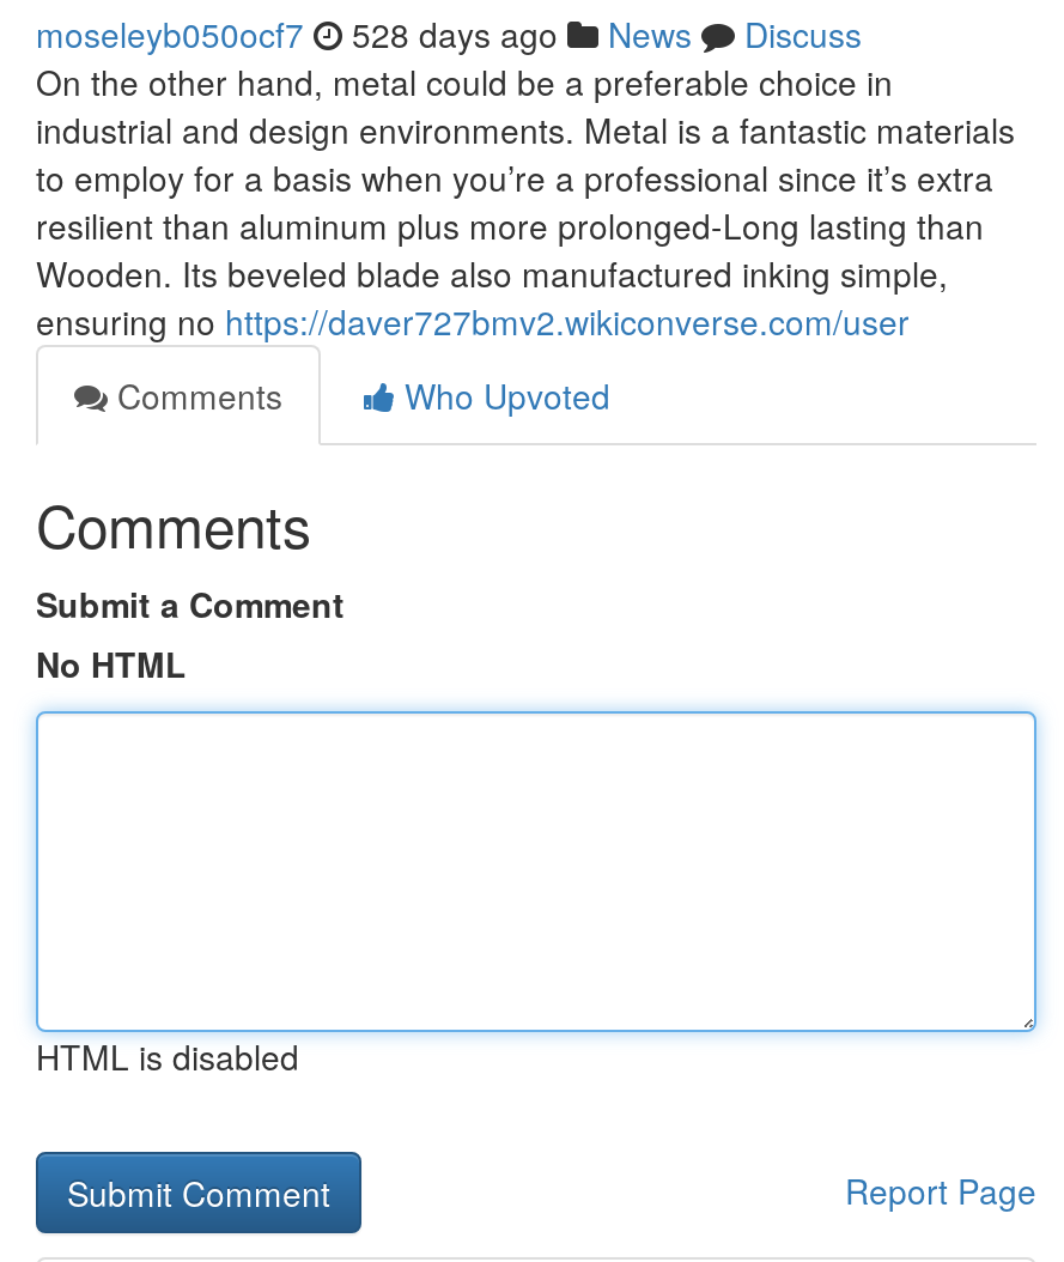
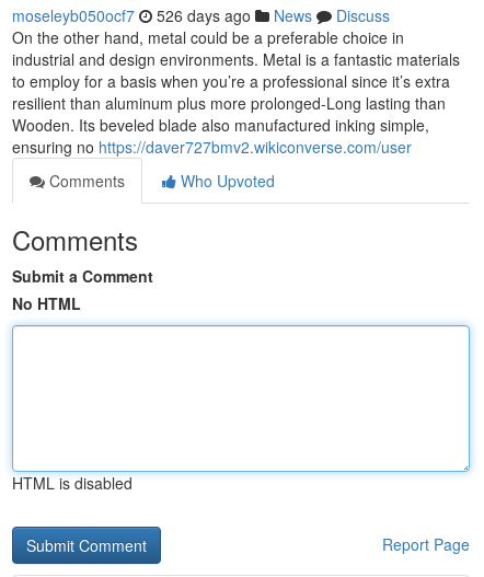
- moseleyb050ocf7 528 days ago News Discuss
+ moseleyb050ocf7 526 days ago News Discuss
